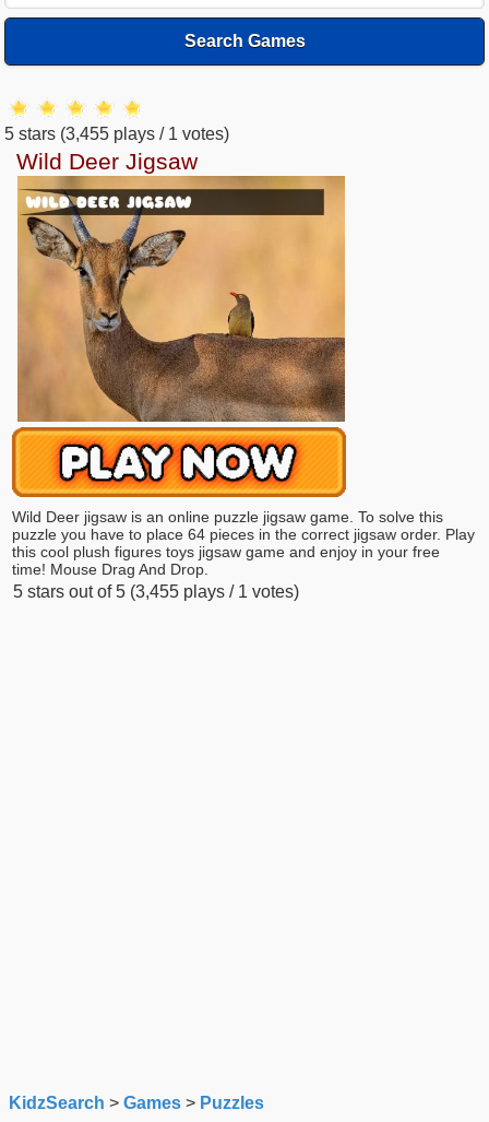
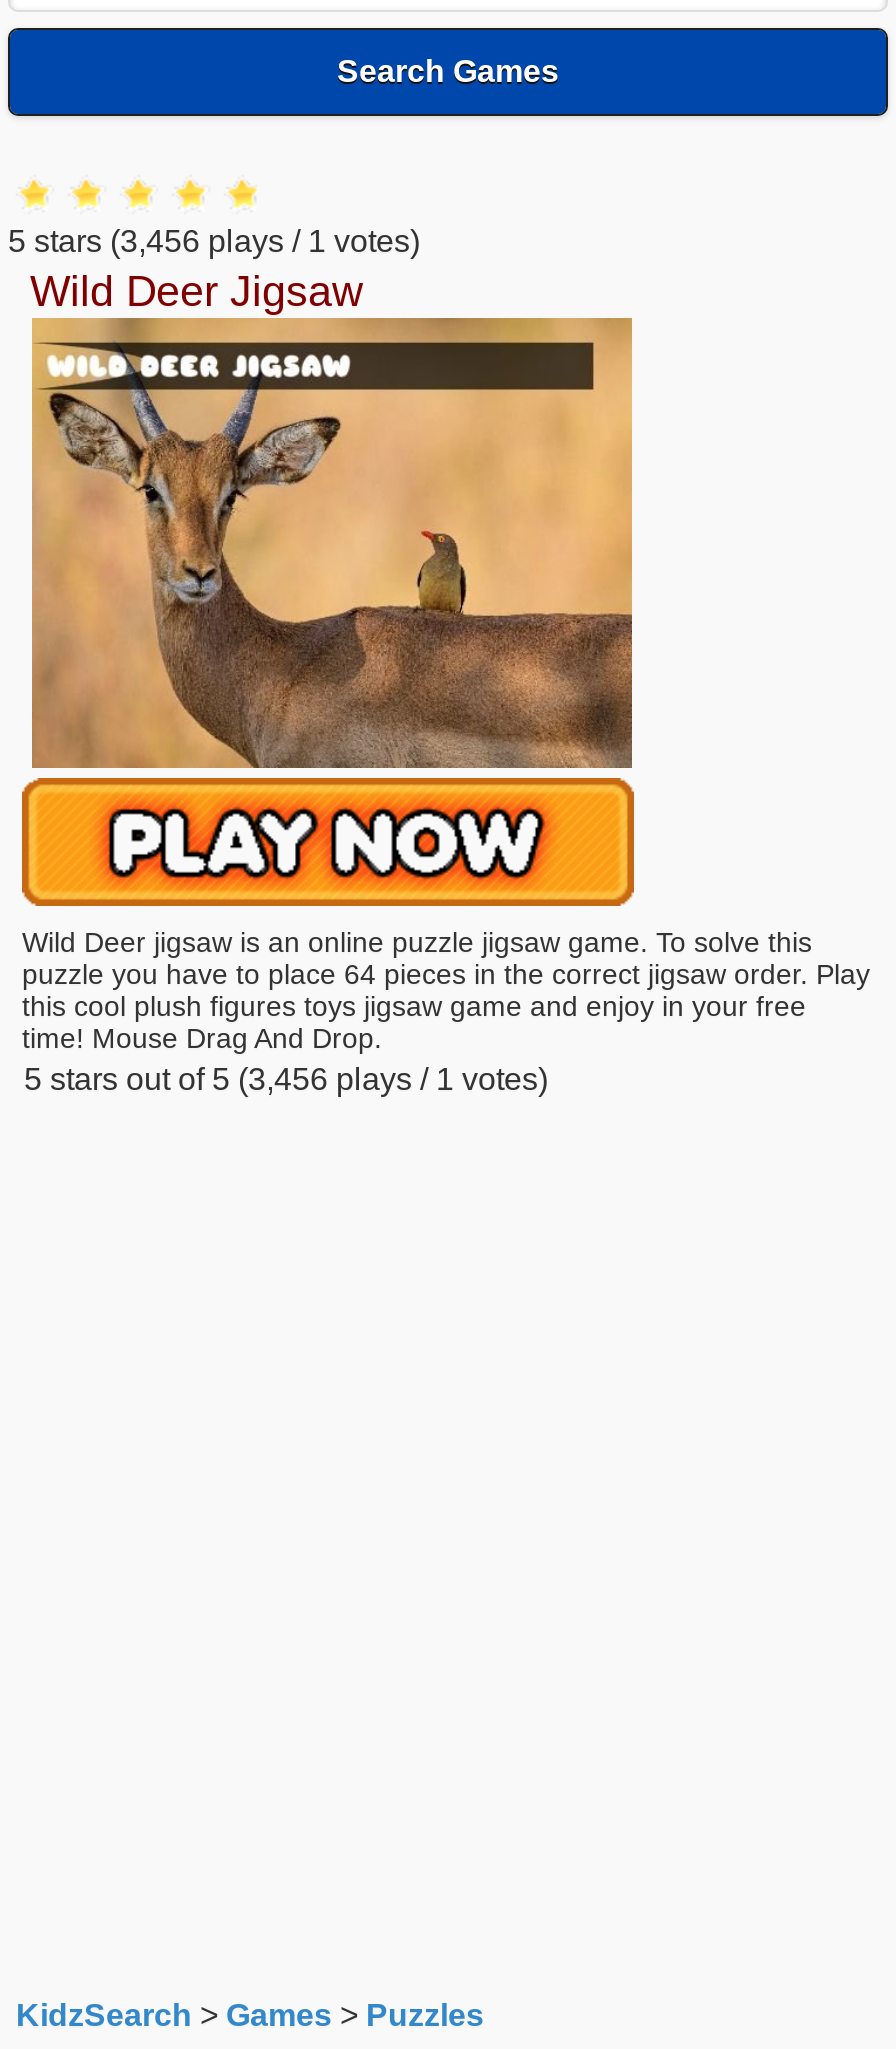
- 5 stars (3,455 plays / 1 votes)
+ 5 stars (3,456 plays / 1 votes)

- 5 stars out of 5 (3,455 plays / 1 votes)
+ 5 stars out of 5 (3,456 plays / 1 votes)
